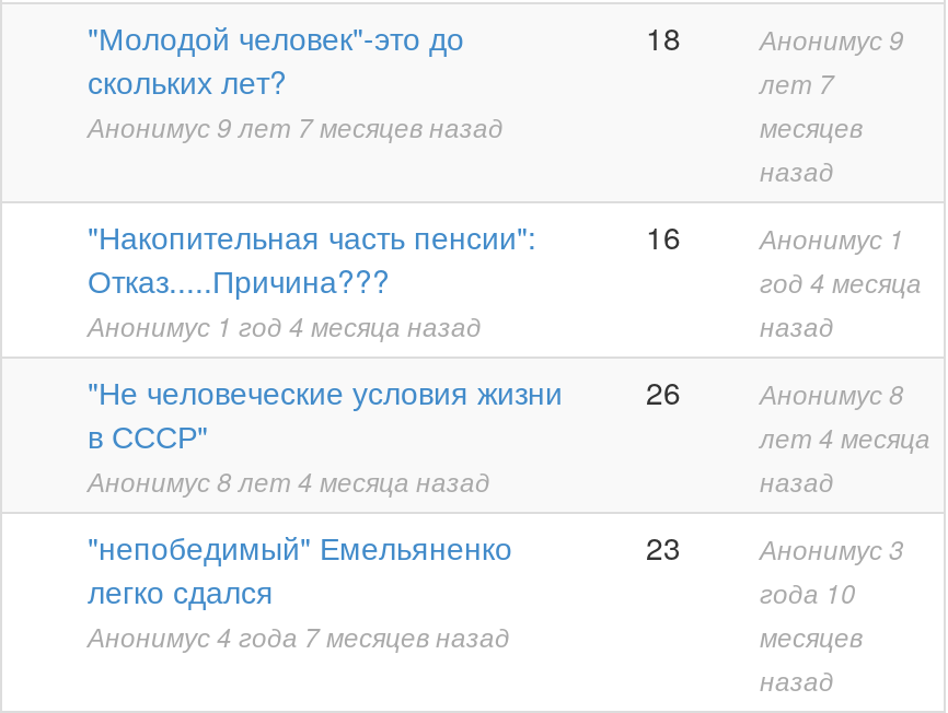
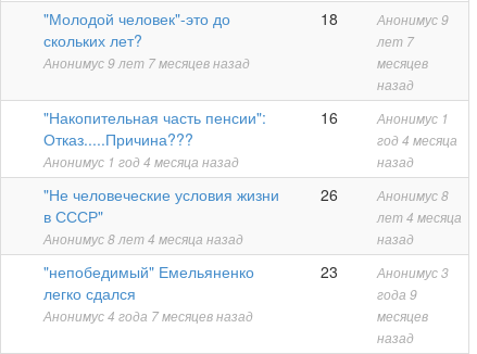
- года 10
+ года 9
